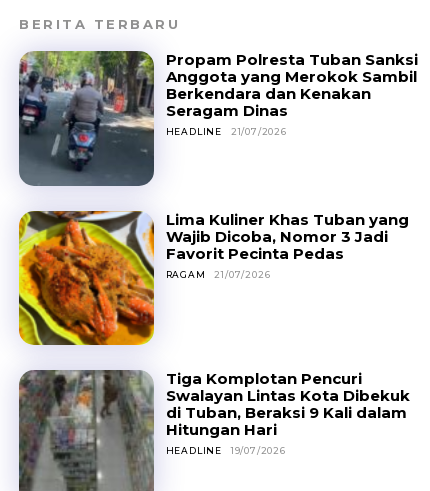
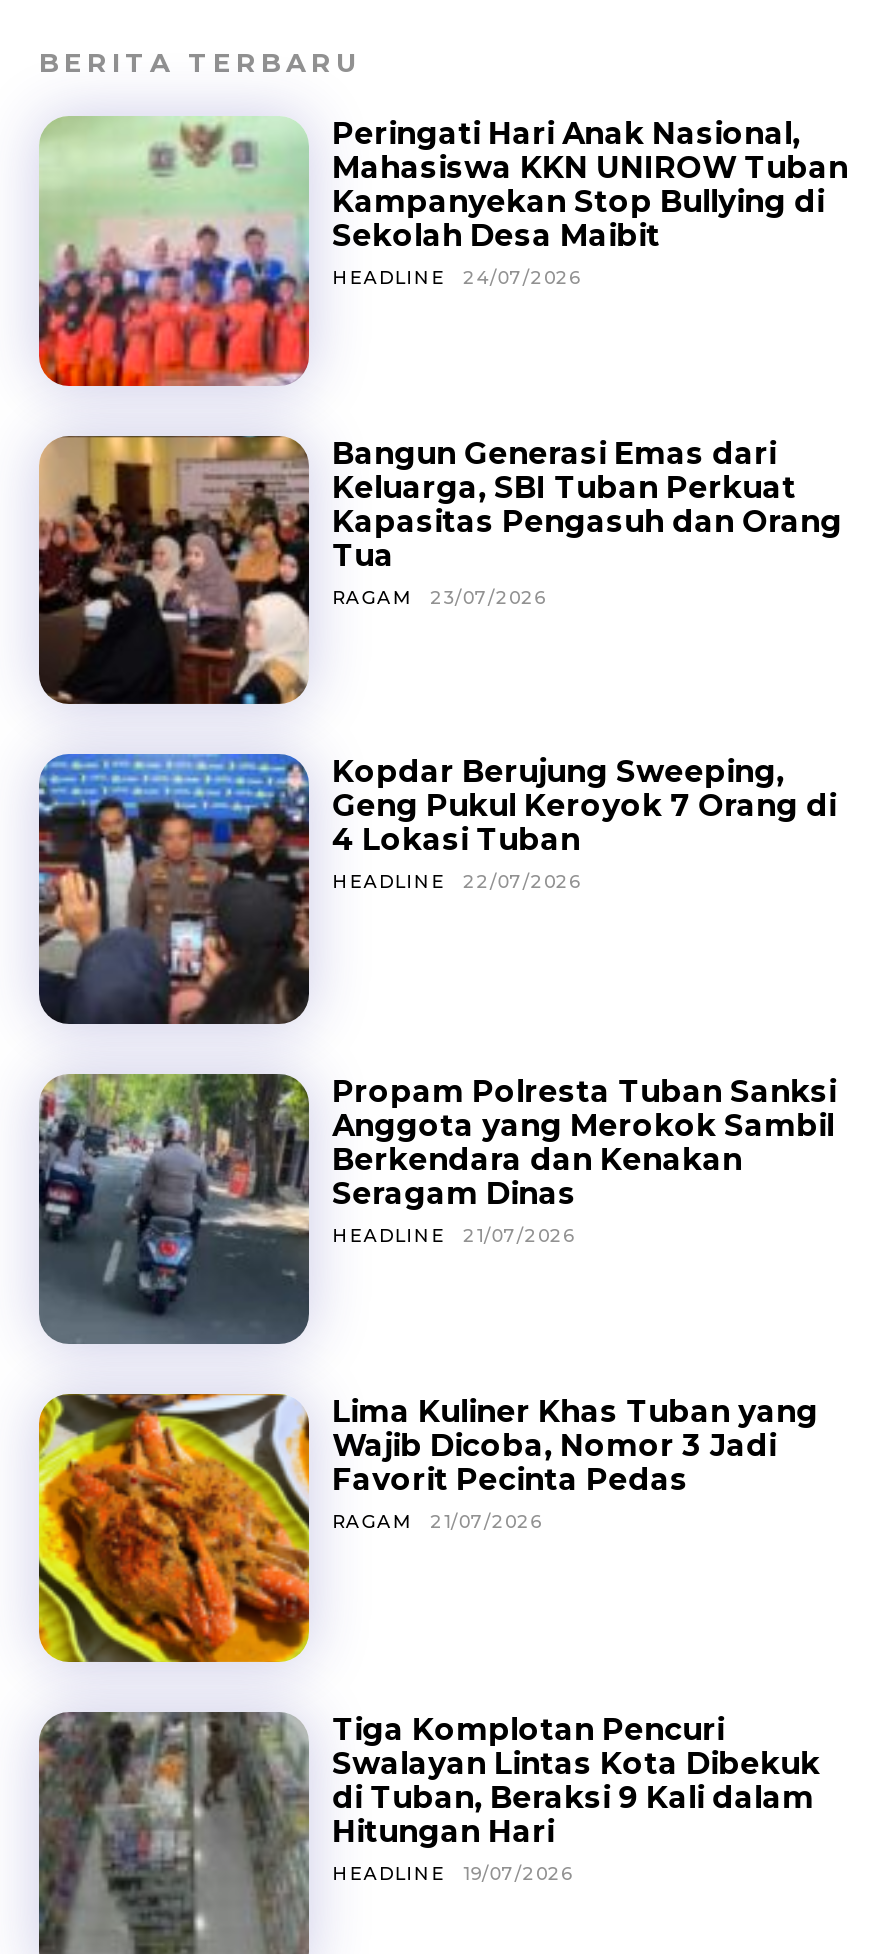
+ [image]
+ Peringati Hari Anak Nasional,
+ Mahasiswa KKN UNIROW Tuban
+ Kampanyekan Stop Bullying di
+ Sekolah Desa Maibit
+ HEADLINE
+ 24/07/2026

+ [image]
+ Bangun Generasi Emas dari
+ Keluarga, SBI Tuban Perkuat
+ Kapasitas Pengasuh dan Orang
+ Tua
+ RAGAM
+ 23/07/2026

+ [image]
+ Kopdar Berujung Sweeping,
+ Geng Pukul Keroyok 7 Orang di
+ 4 Lokasi Tuban
+ HEADLINE
+ 22/07/2026
